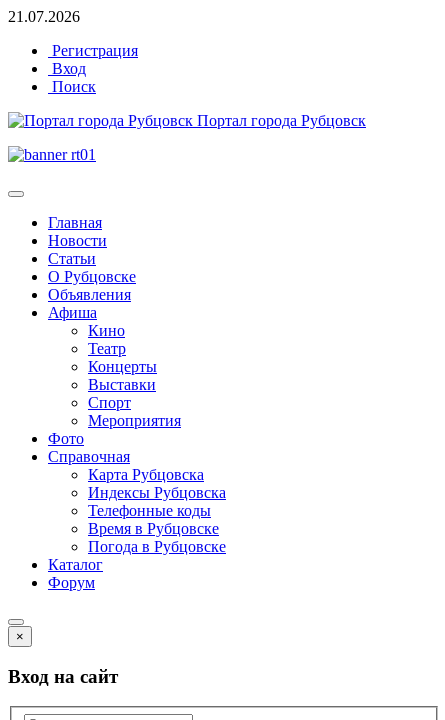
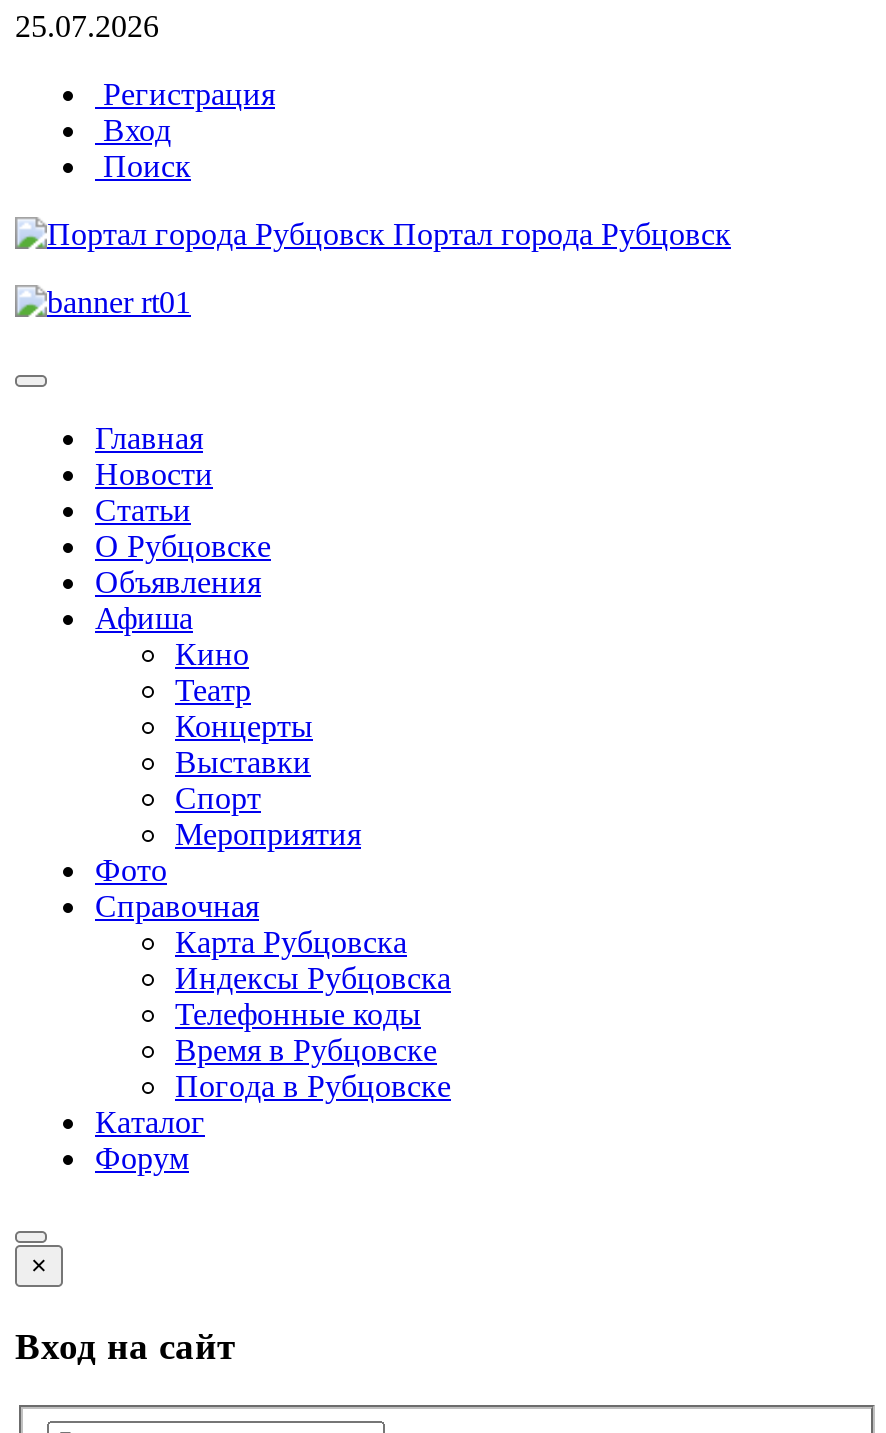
- 21.07.2026
+ 25.07.2026
